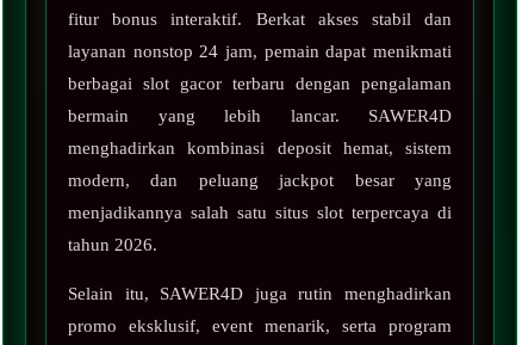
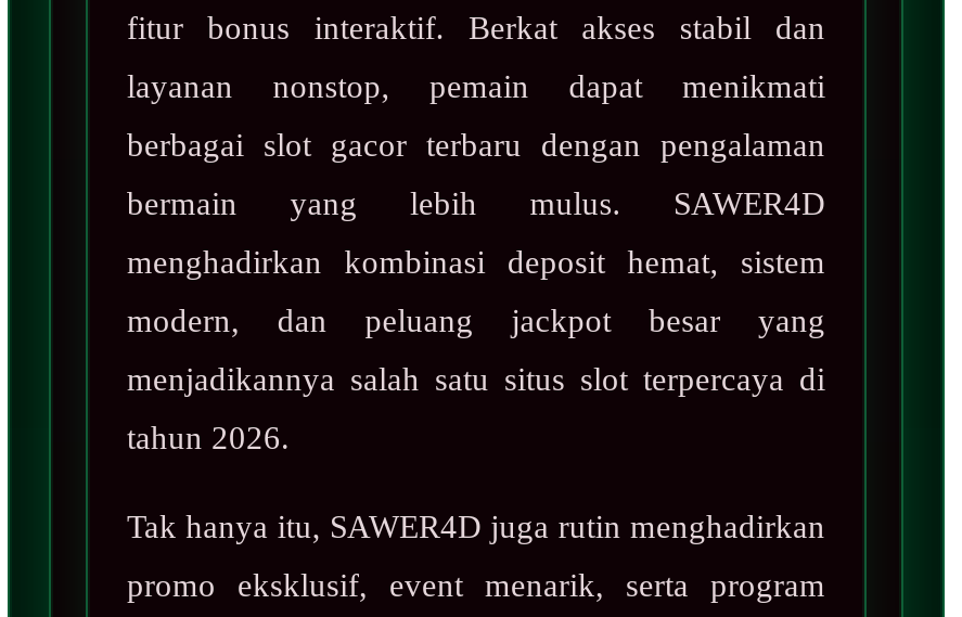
- layanan nonstop 24 jam, pemain dapat menikmati
+ layanan nonstop, pemain dapat menikmati

- bermain yang lebih lancar. SAWER4D
+ bermain yang lebih mulus. SAWER4D

- Selain itu, SAWER4D juga rutin menghadirkan
+ Tak hanya itu, SAWER4D juga rutin menghadirkan
